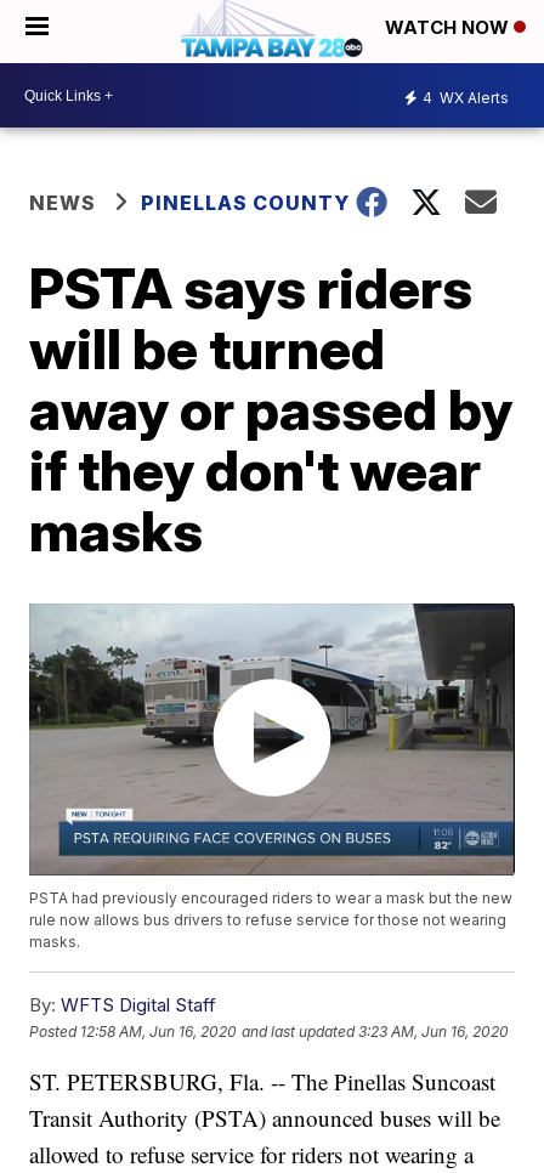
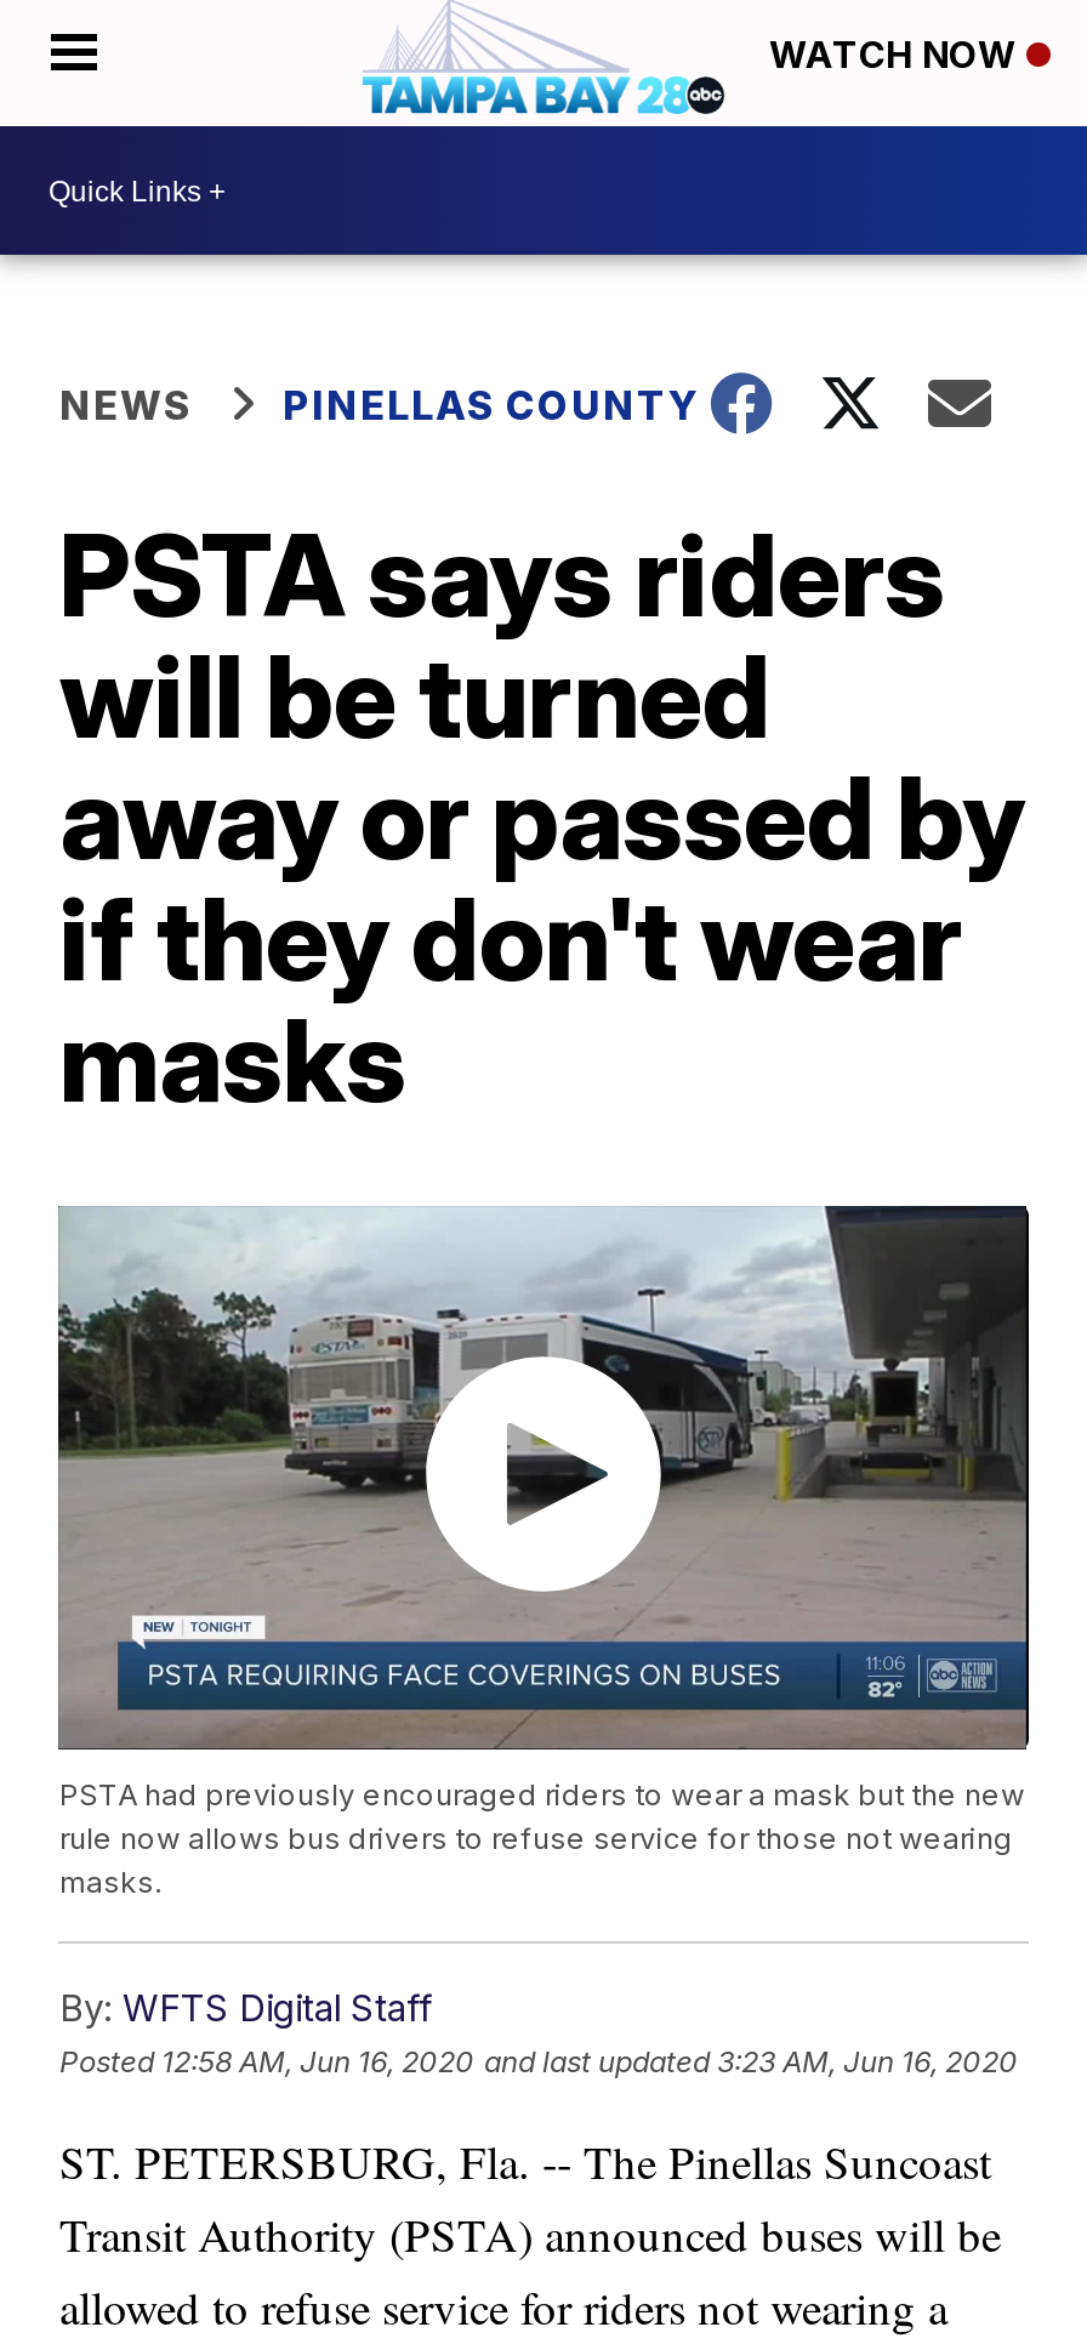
- 4 WX Alerts
